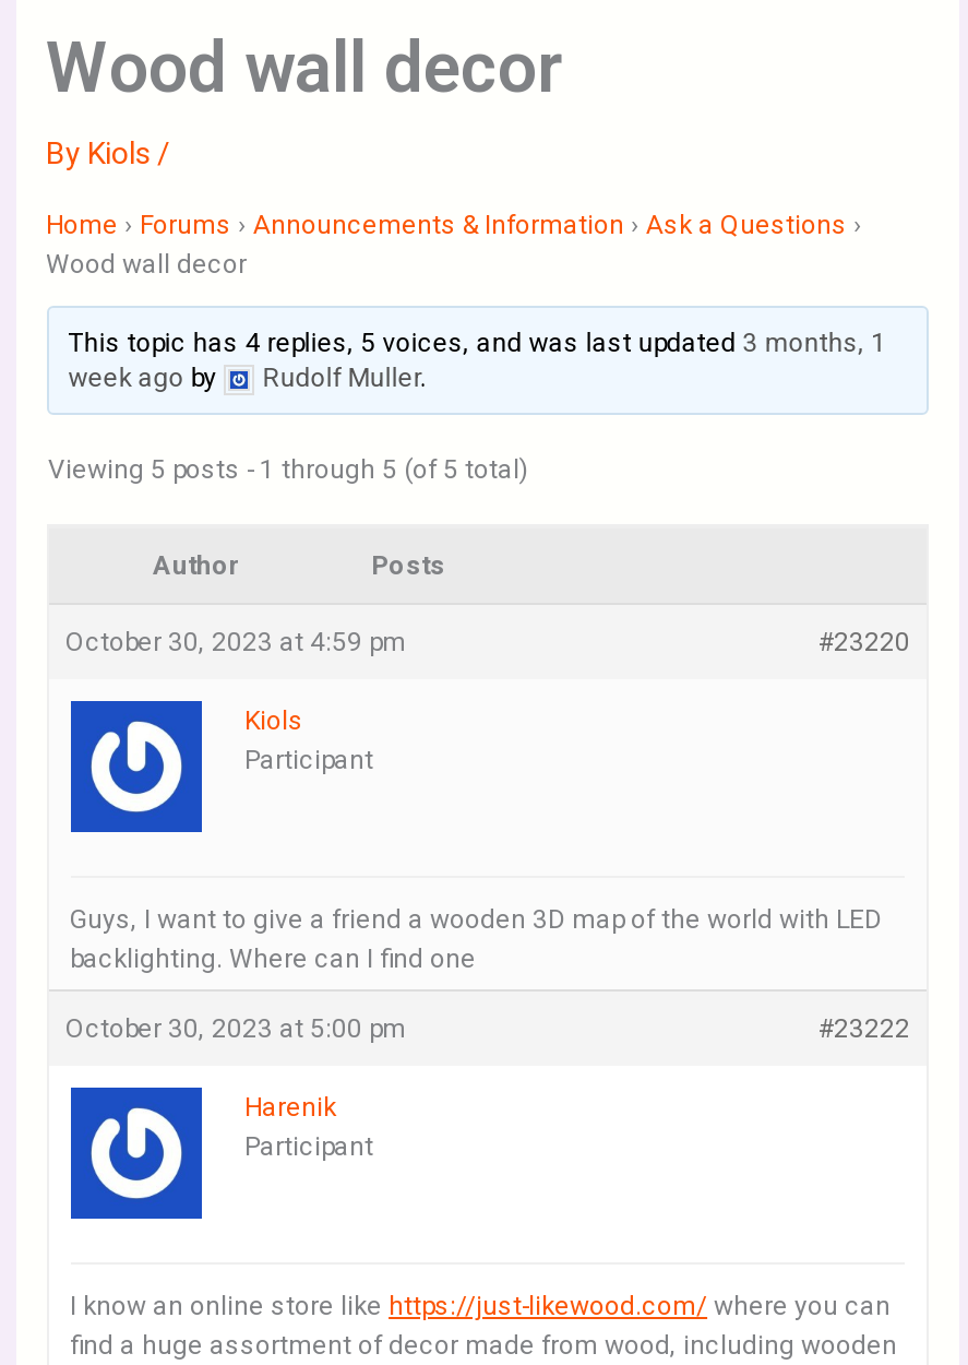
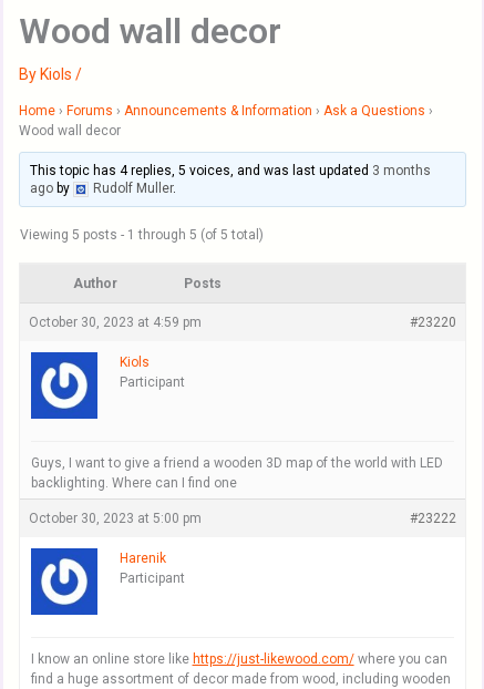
- This topic has 4 replies, 5 voices, and was last updated 3 months, 1
- week ago by
+ This topic has 4 replies, 5 voices, and was last updated 3 months
+ ago by
